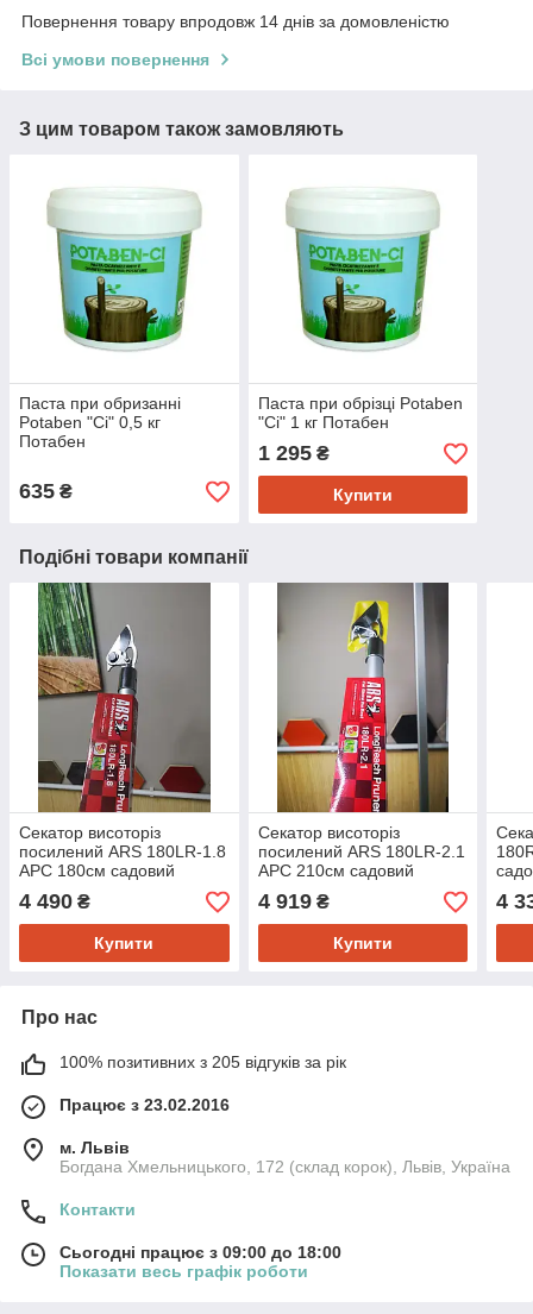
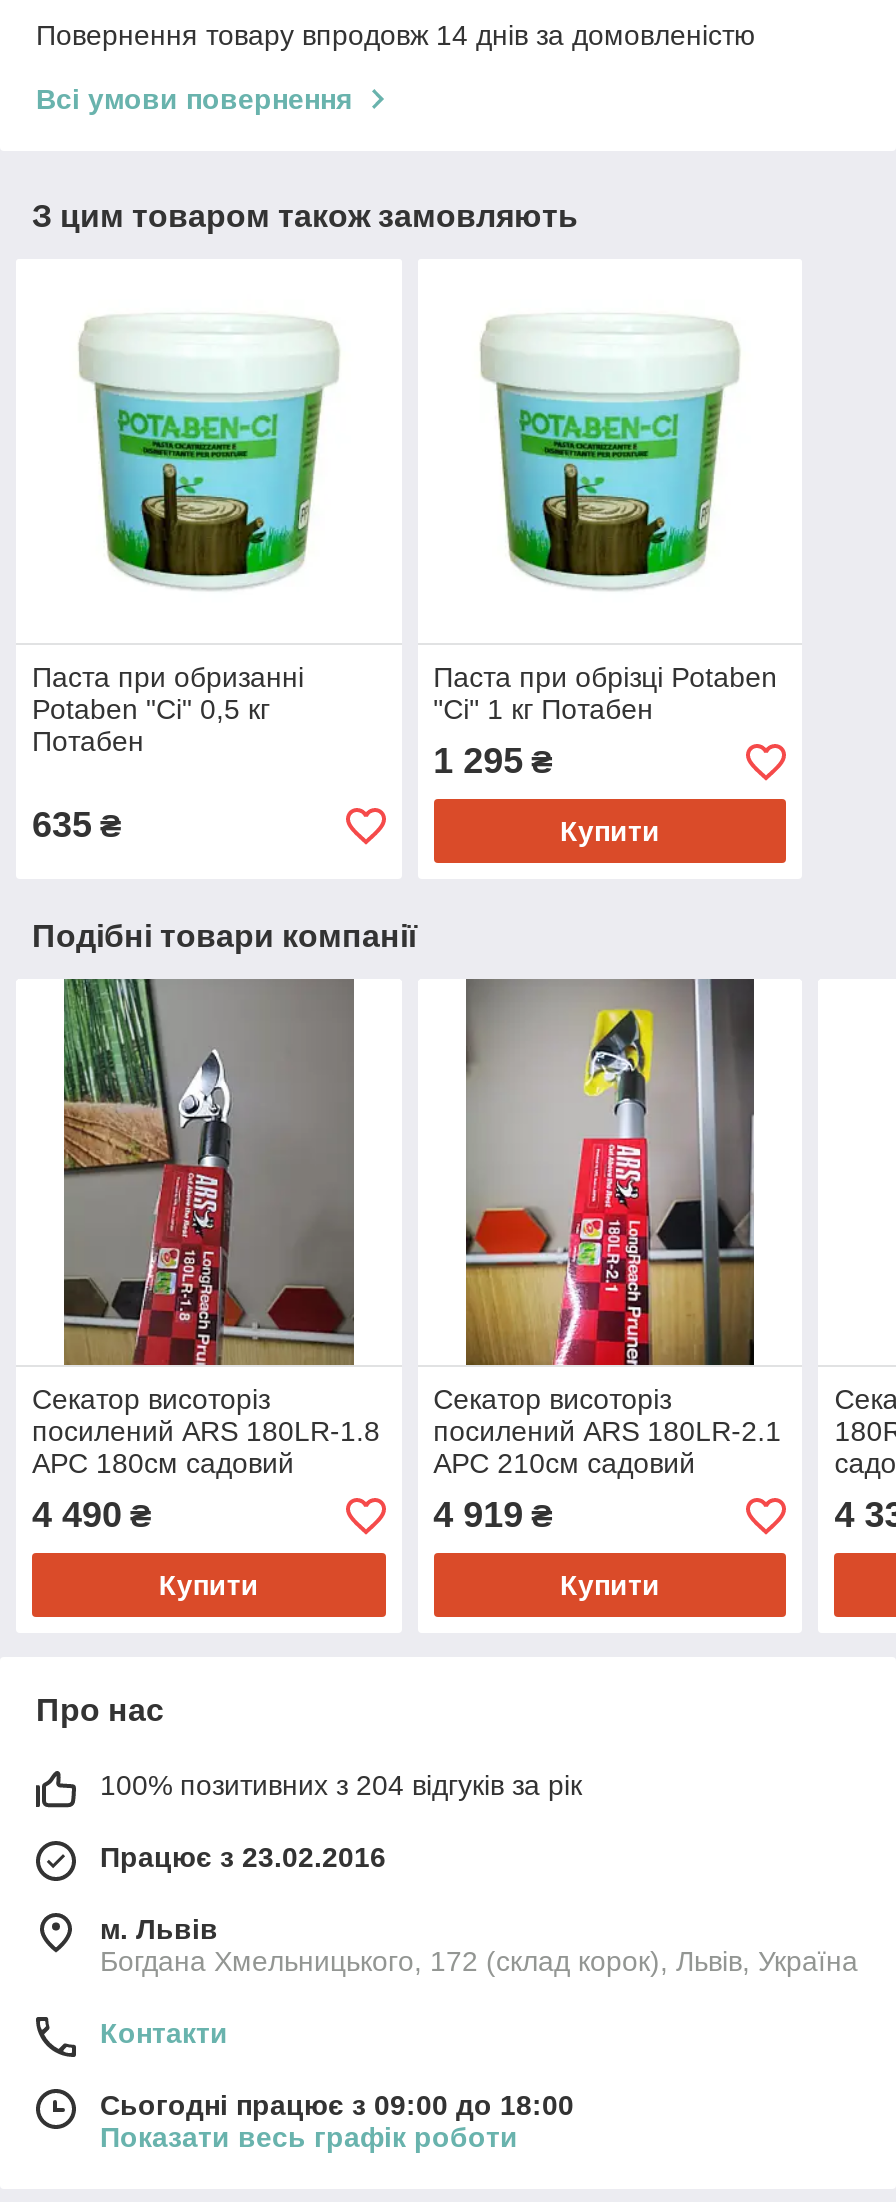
- 100% позитивних з 205 відгуків за рік
+ 100% позитивних з 204 відгуків за рік
